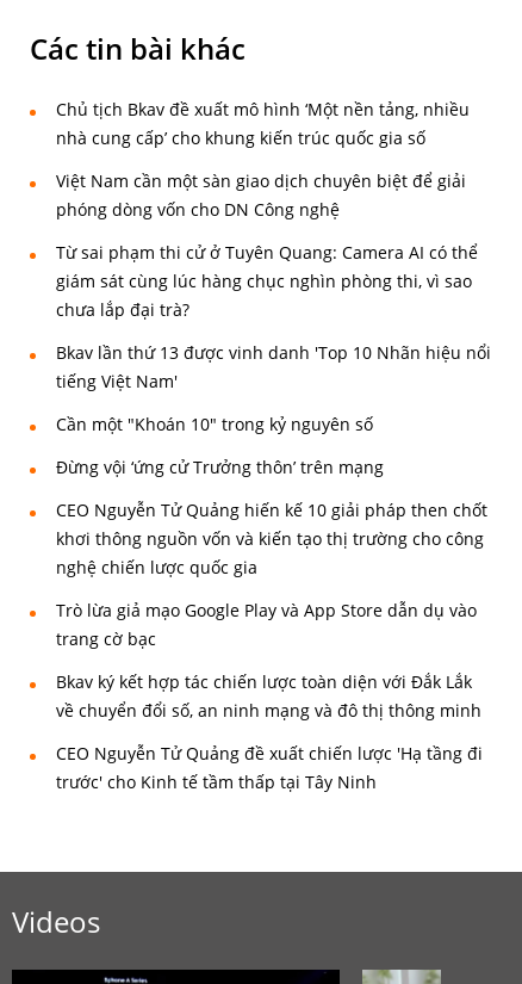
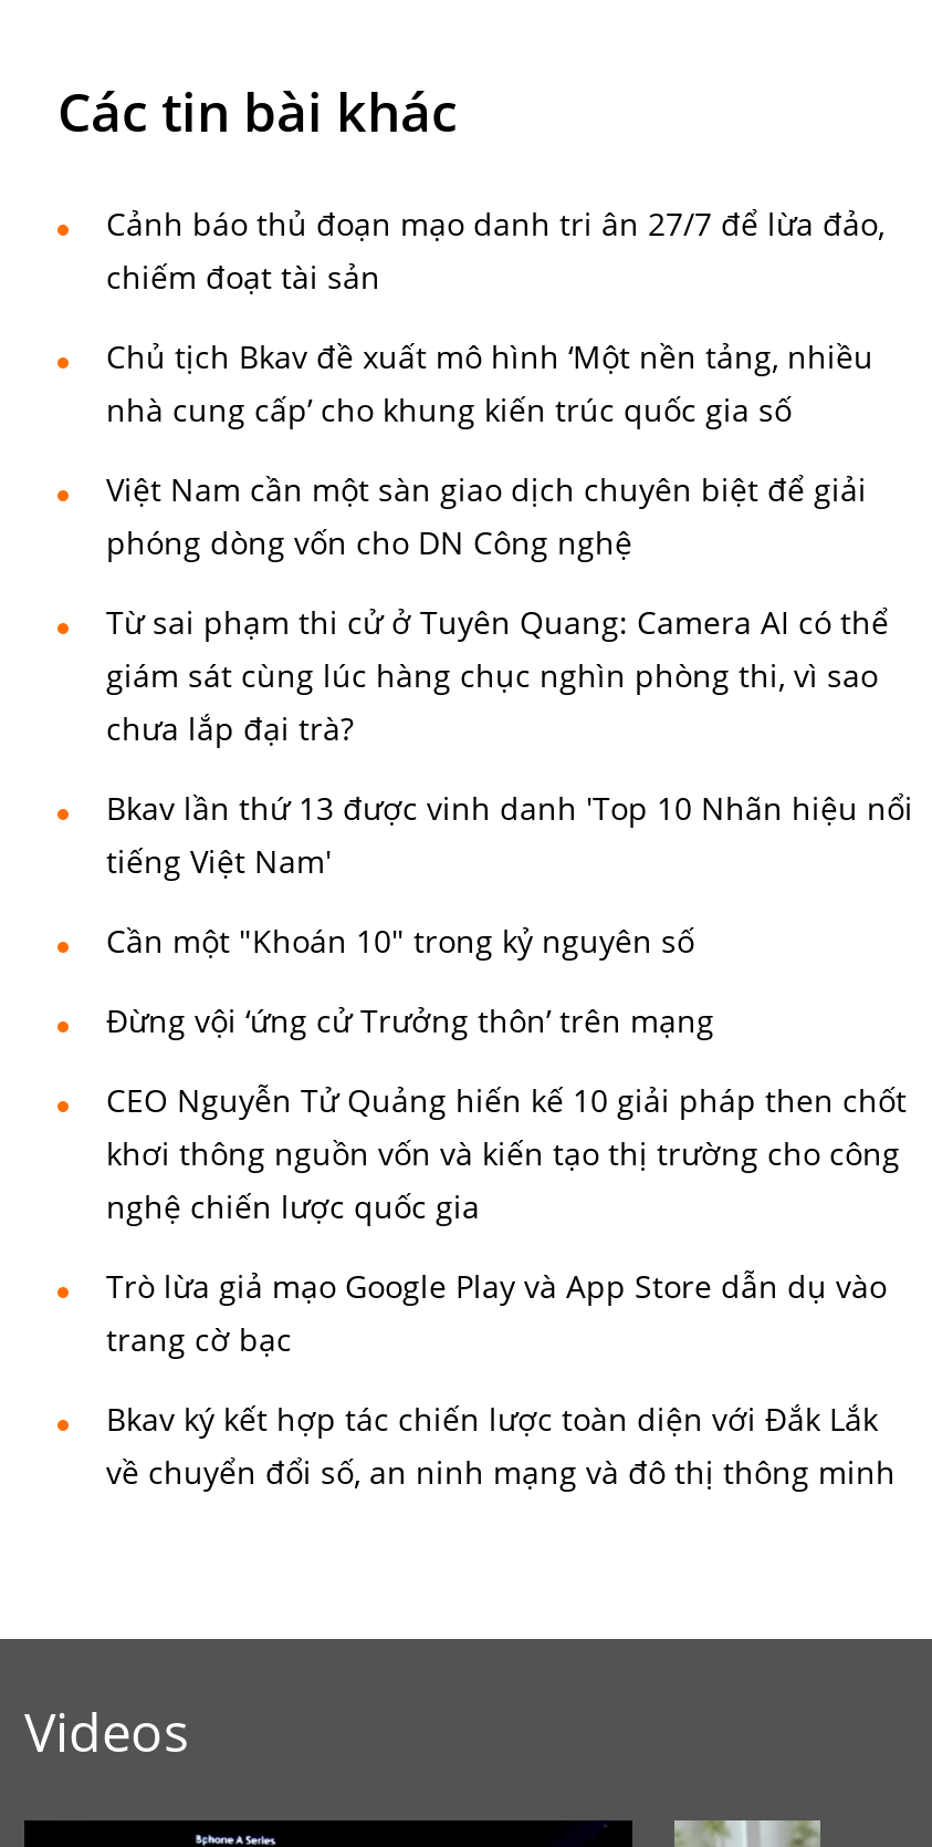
+ Cảnh báo thủ đoạn mạo danh tri ân 27/7 để lừa đảo,
+ chiếm đoạt tài sản

moved down: Chủ tịch Bkav đề xuất mô hình ‘Một nền tảng, nhiều | nhà cung cấp’ cho khung kiến trúc quốc gia số | Việt Nam cần một sàn giao dịch chuyên biệt để giải | ... | Bkav ký kết hợp tác chiến lược toàn diện với Đắk Lắk | về chuyển đổi số, an ninh mạng và đô thị thông minh

- CEO Nguyễn Tử Quảng đề xuất chiến lược 'Hạ tầng đi
- trước' cho Kinh tế tầm thấp tại Tây Ninh
